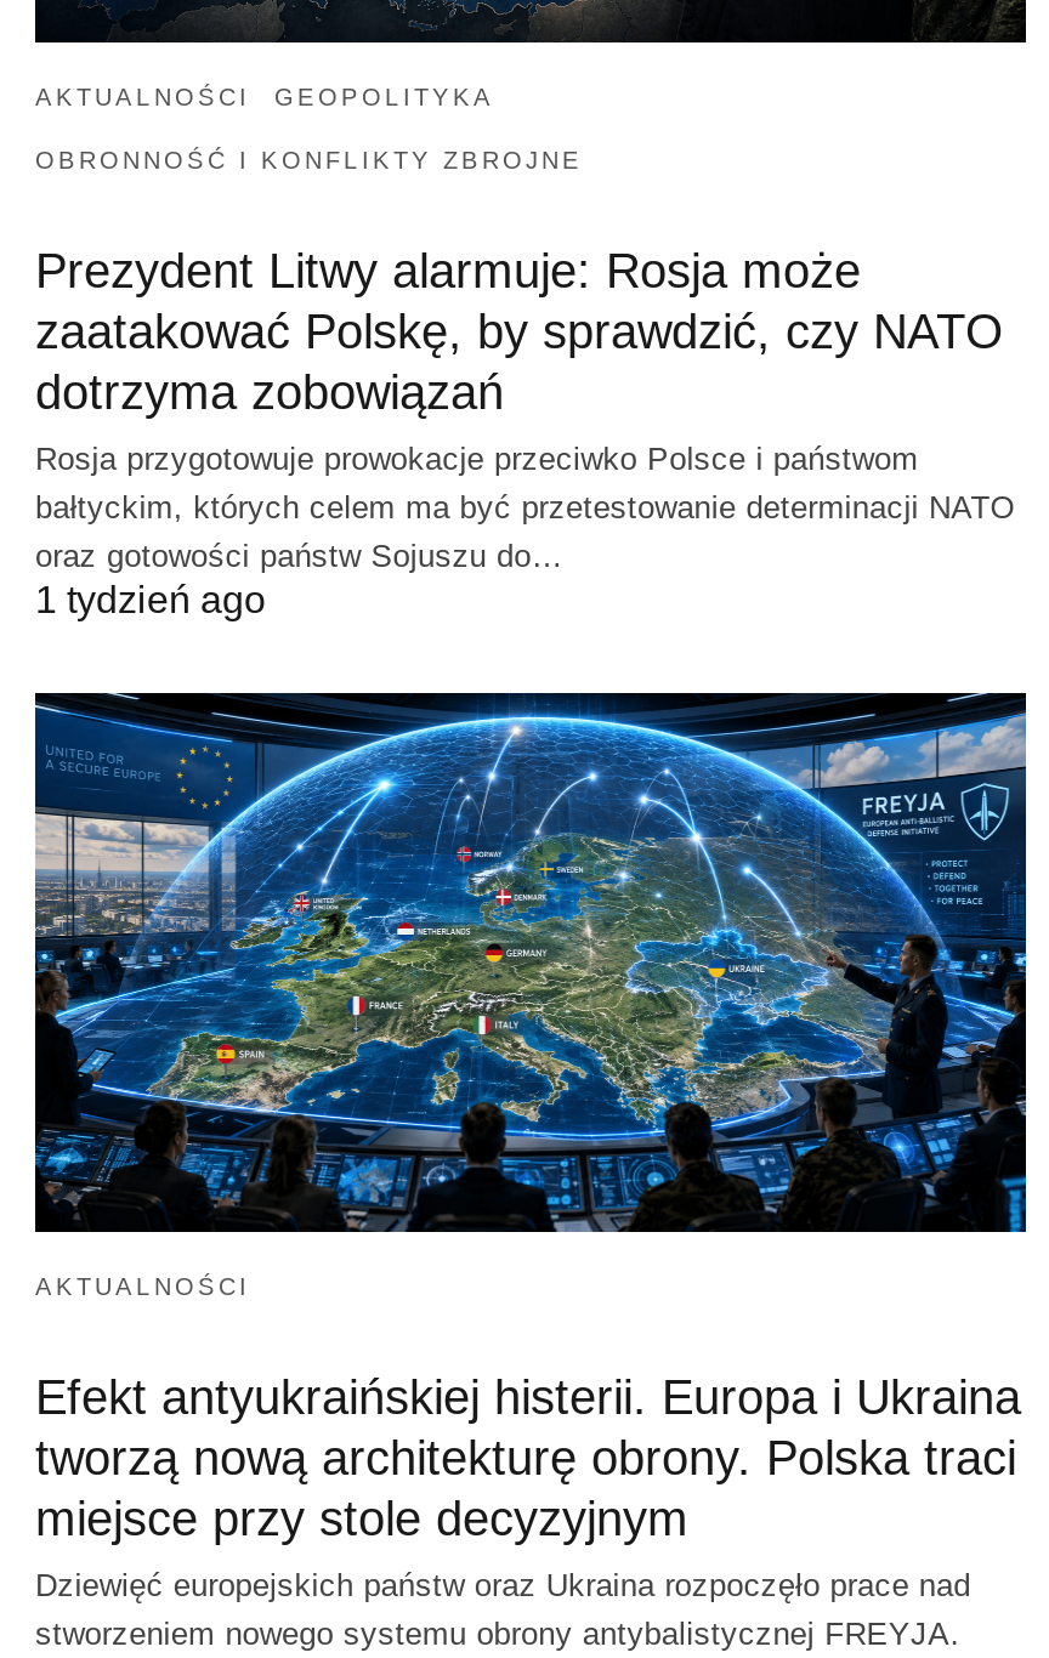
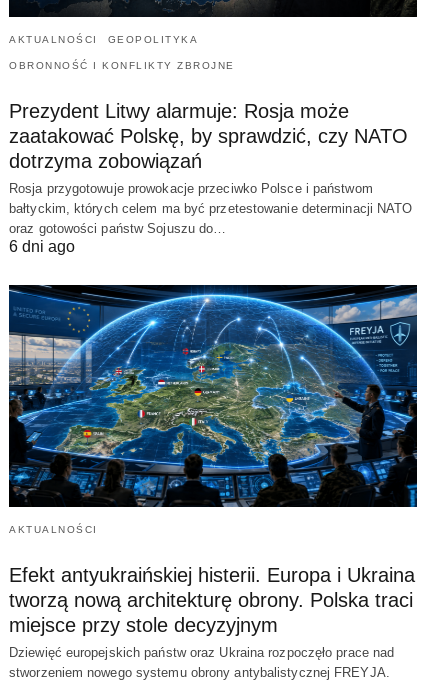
- 1 tydzień ago
+ 6 dni ago
